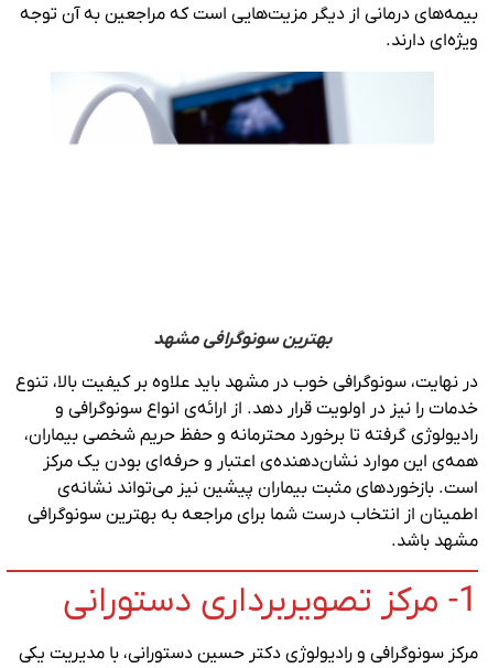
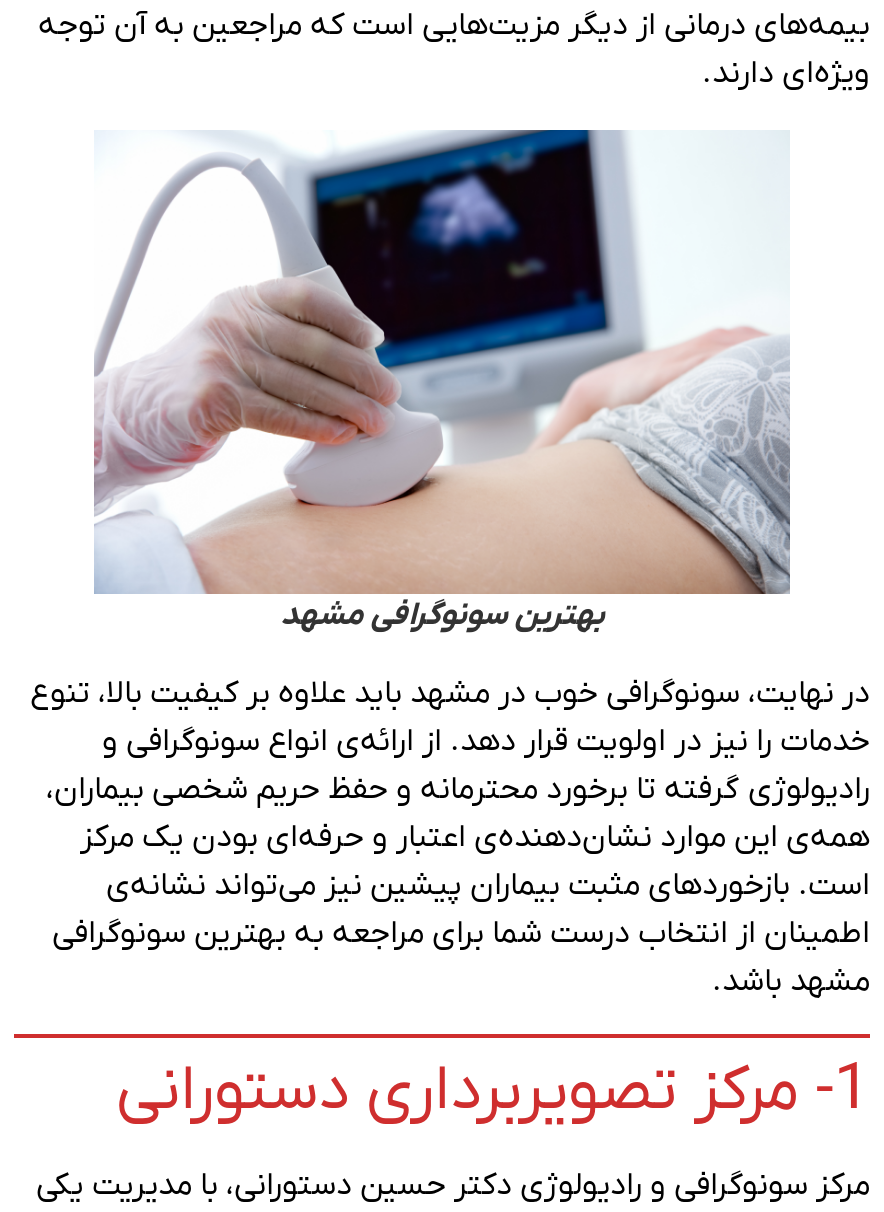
+ [image]
